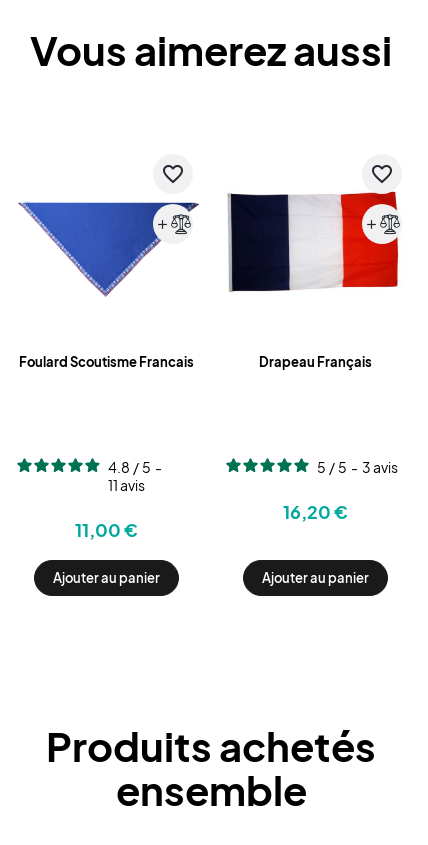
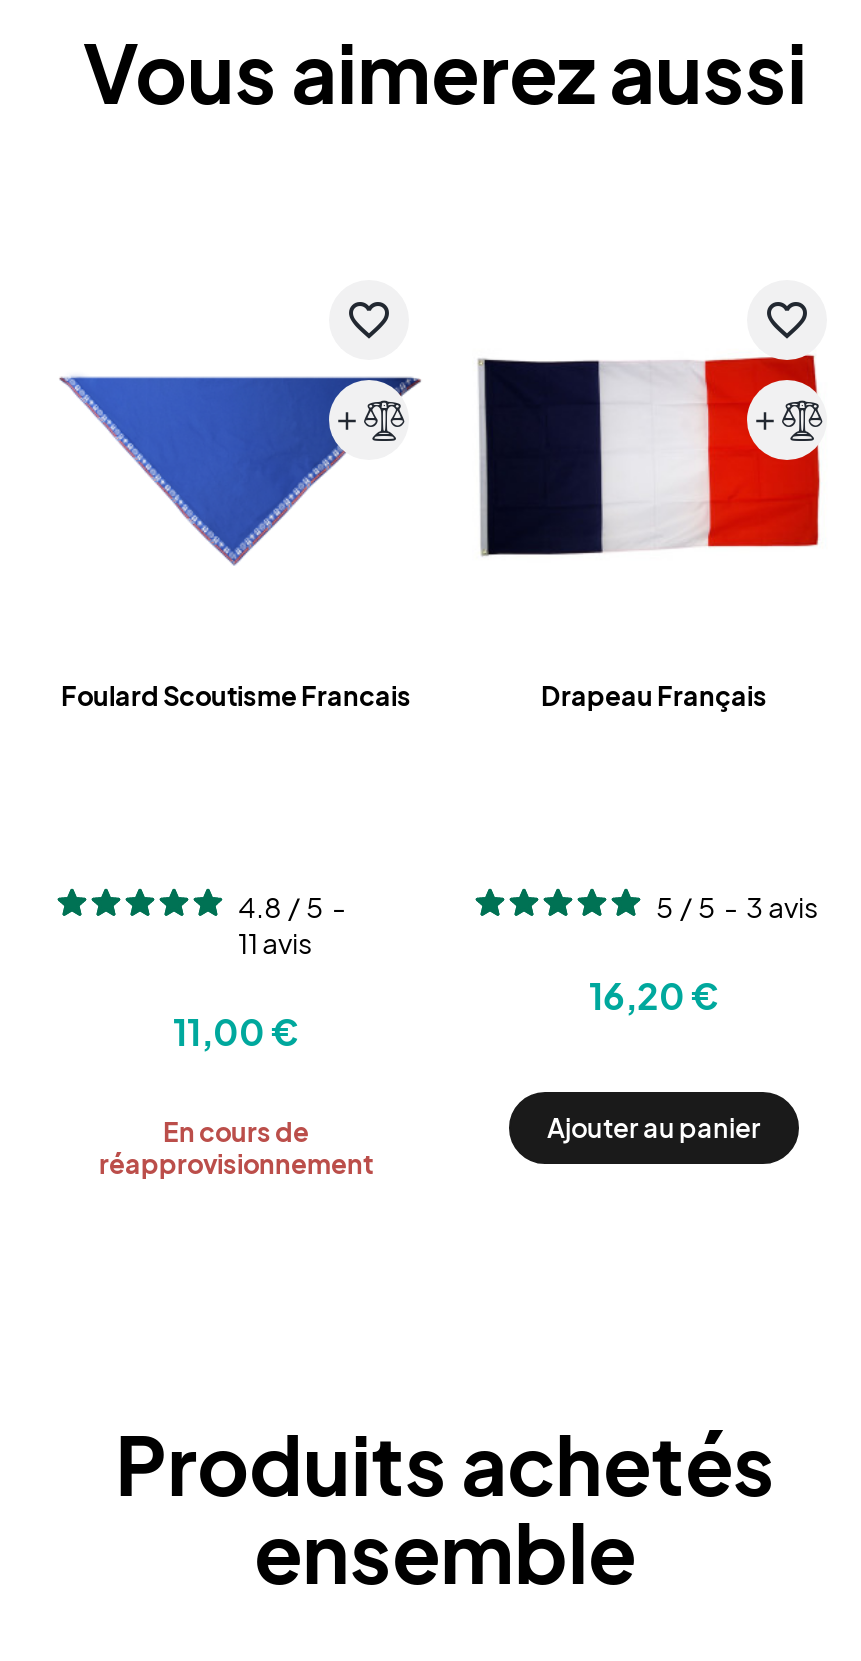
- Ajouter au panier

+ En cours de
+ réapprovisionnement
